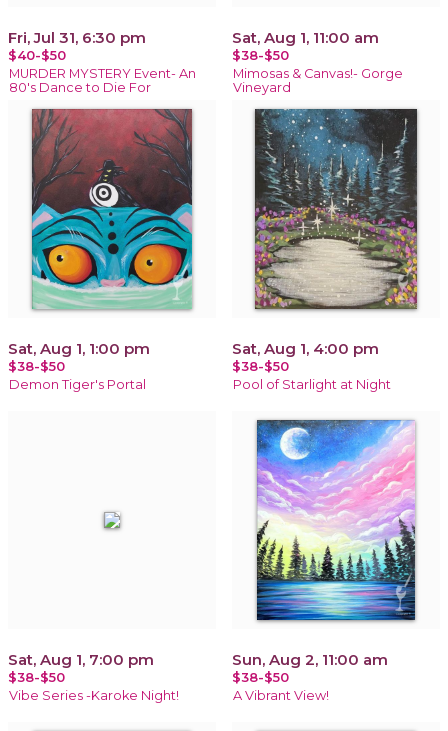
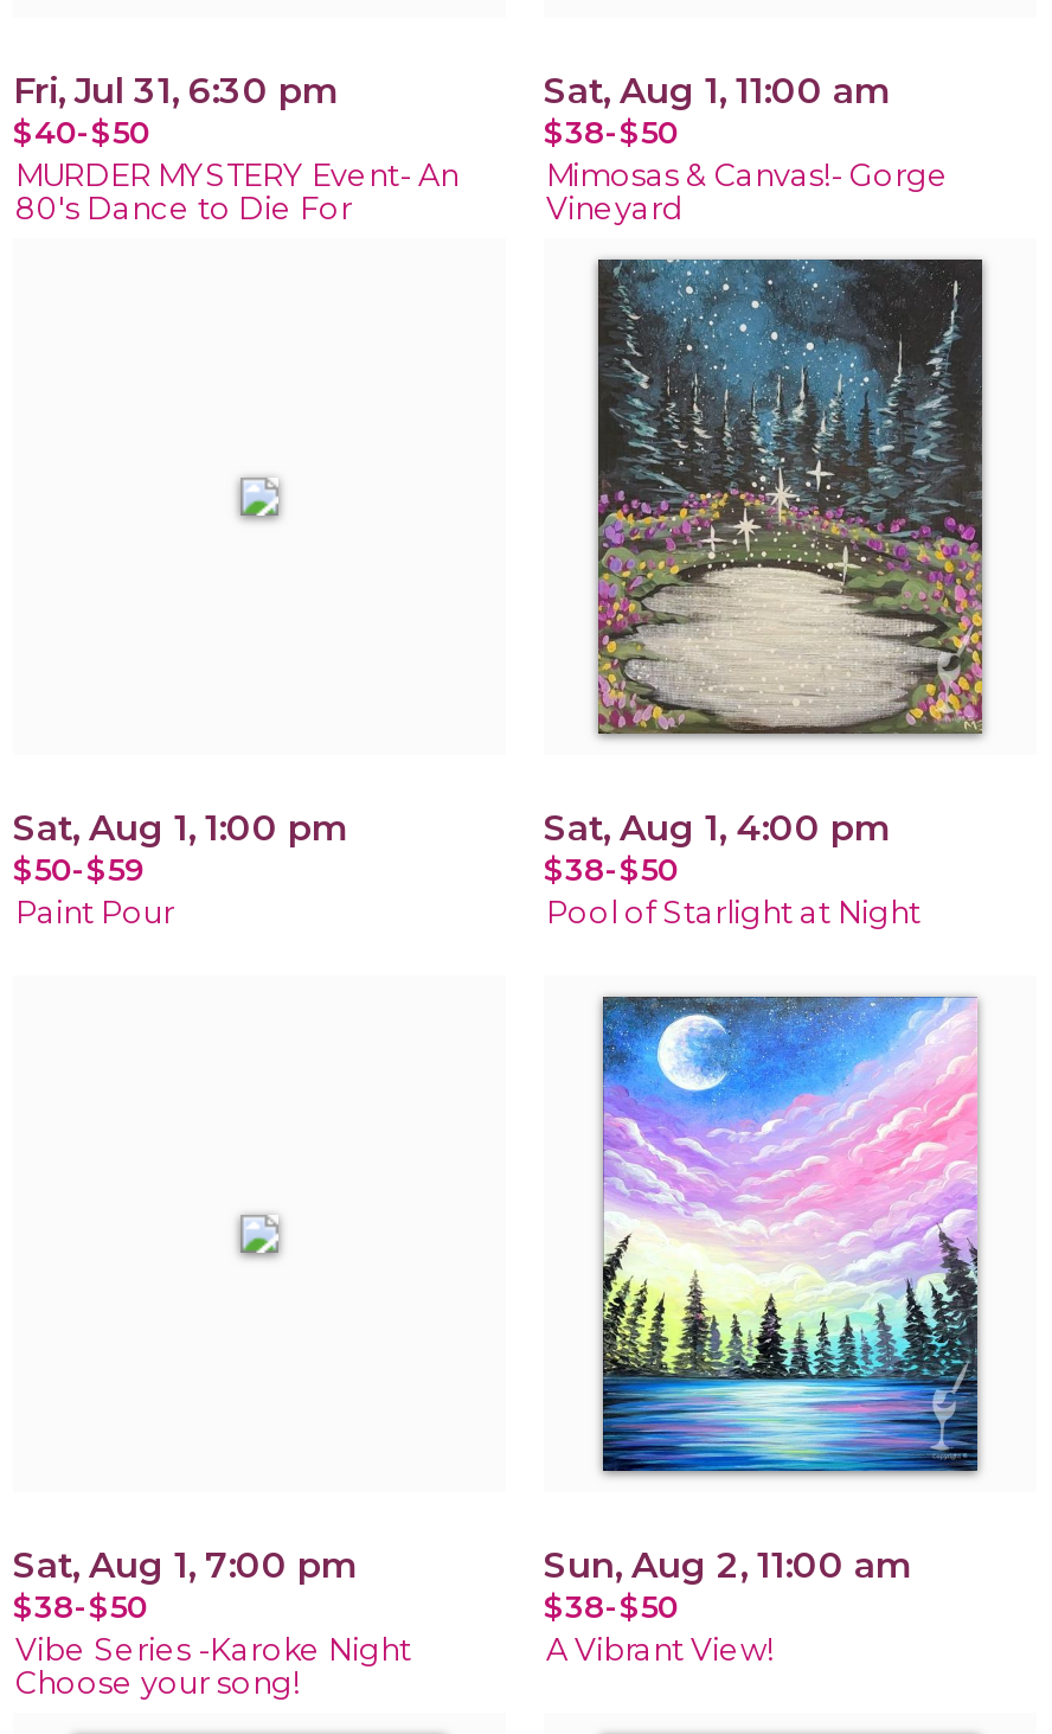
- [image]

- $38-$50
- Demon Tiger's Portal
+ $50-$59
+ Paint Pour

- Vibe Series -Karoke Night!
+ Vibe Series -Karoke Night
+ Choose your song!
